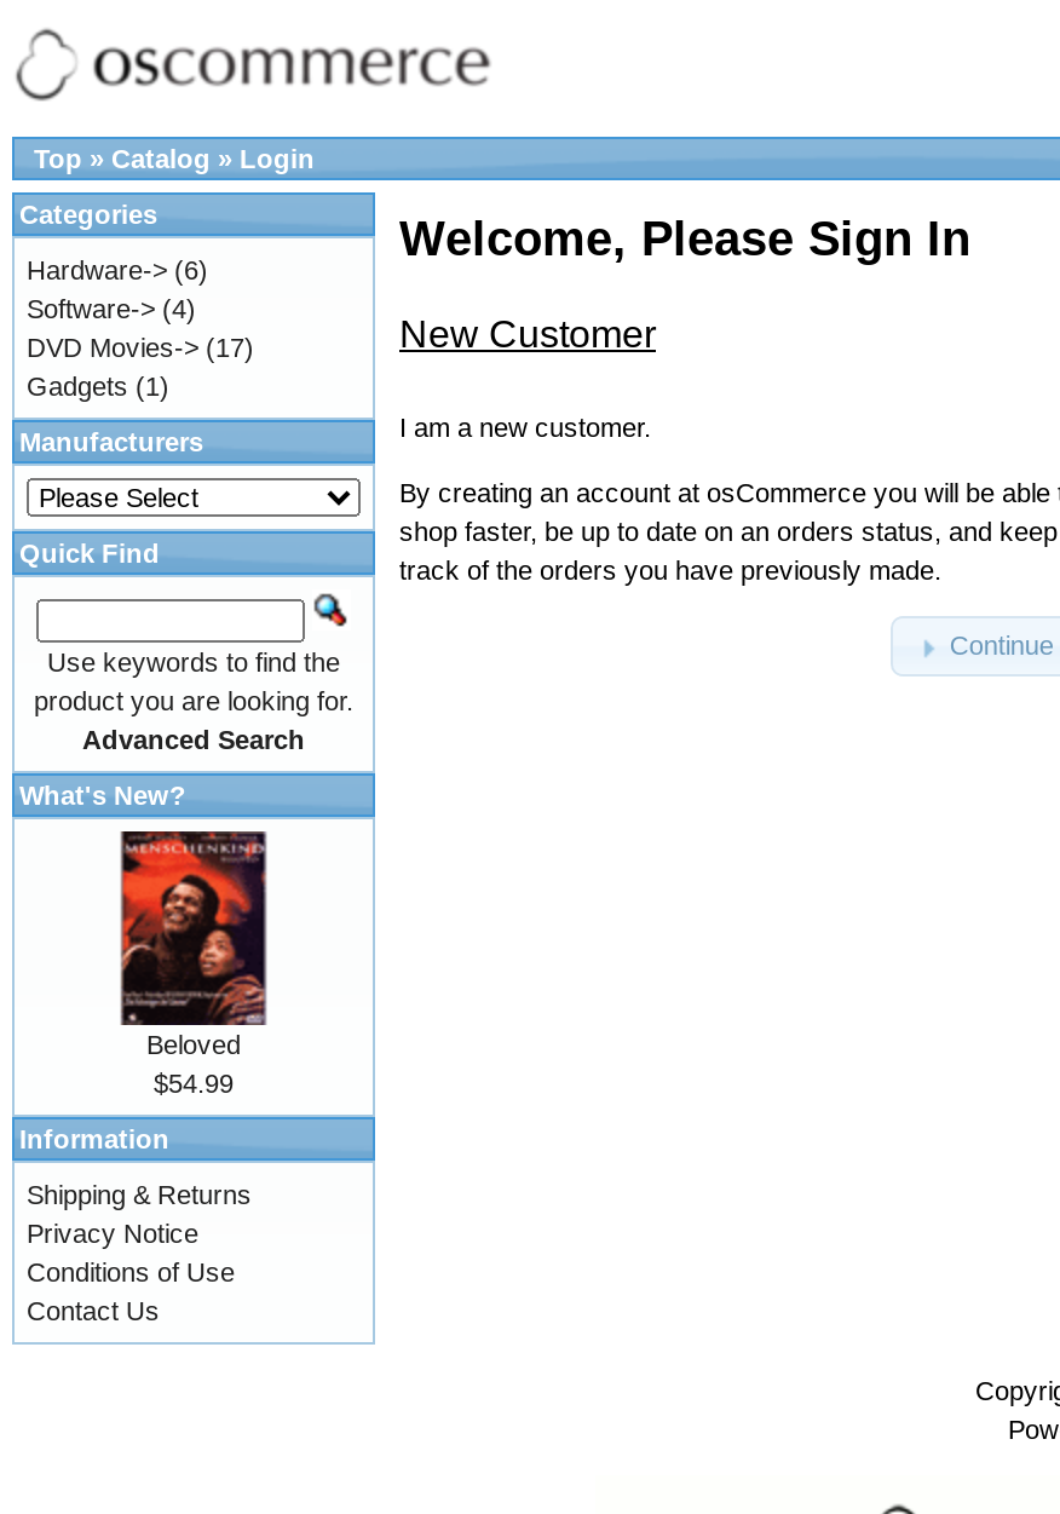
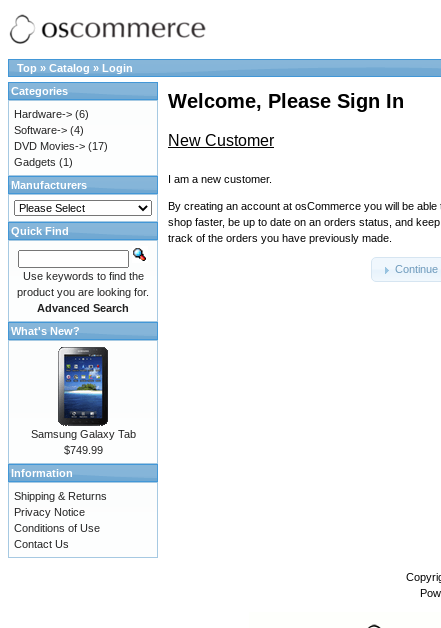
- [image]
- Beloved
- $54.99
+ [image]
+ Samsung Galaxy Tab
+ $749.99
